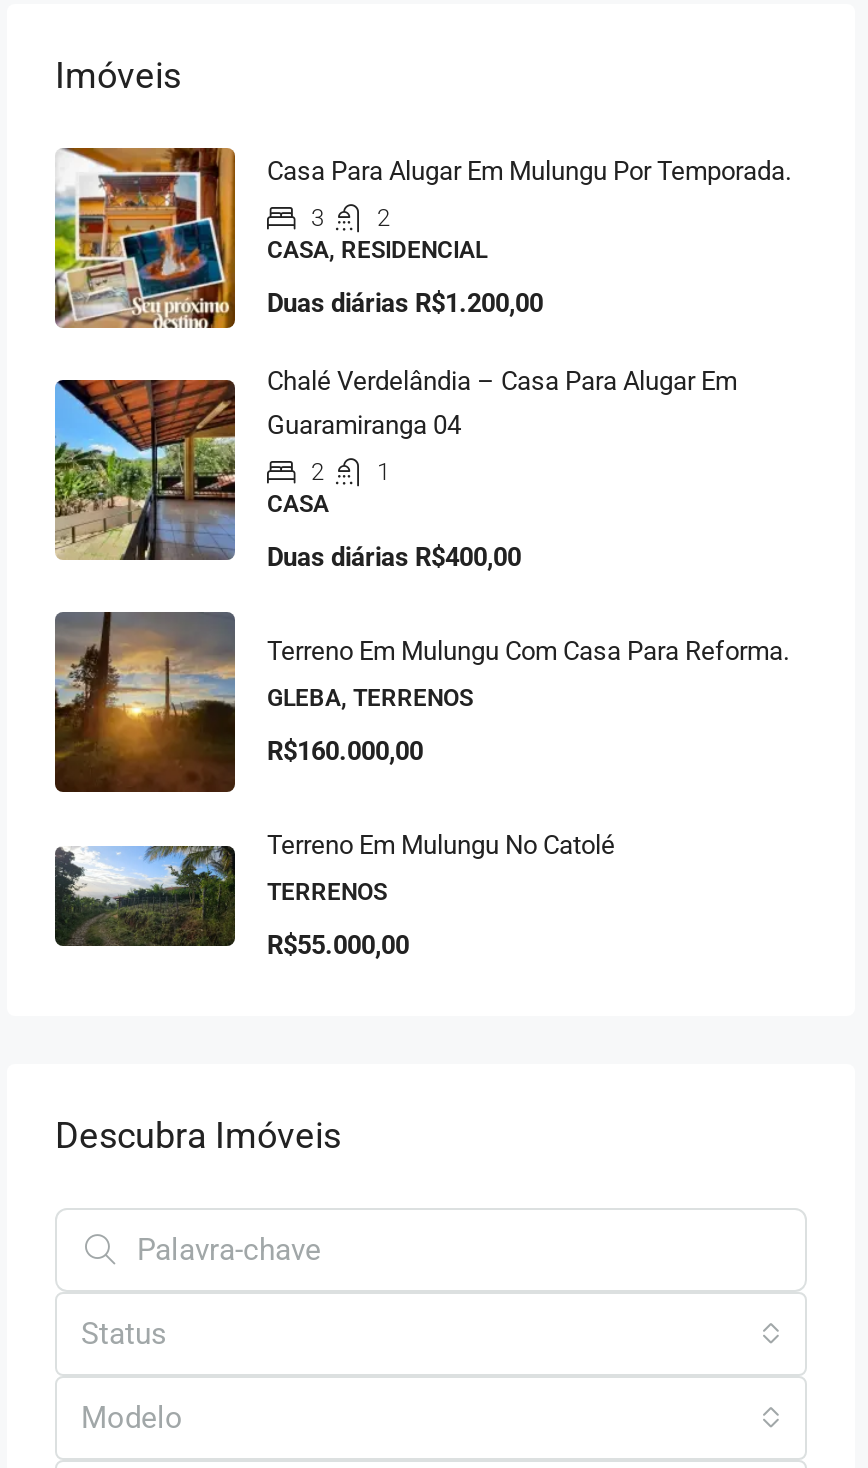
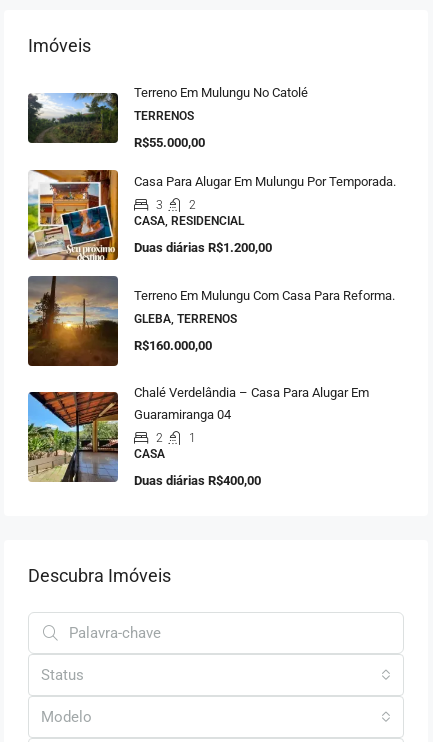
moved down: [image] | Casa Para Alugar Em Mulungu Por Temporada. | 3 | 2 | CASA, RESIDENCIAL | Duas diárias R$1.200,00

moved down: [image] | Chalé Verdelândia – Casa Para Alugar Em | Guaramiranga 04 | 2 | 1 | CASA | Duas diárias R$400,00

moved up: [image] | Terreno Em Mulungu Com Casa Para Reforma. | GLEBA, TERRENOS | R$160.000,00

moved up: [image] | Terreno Em Mulungu No Catolé | TERRENOS | R$55.000,00
